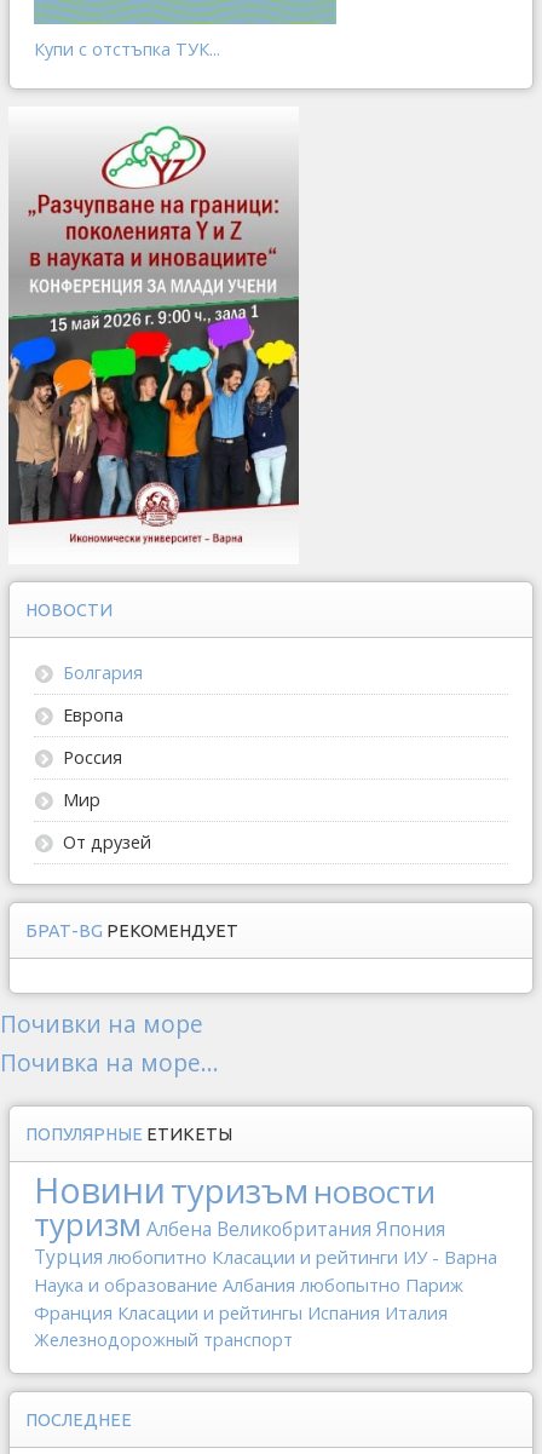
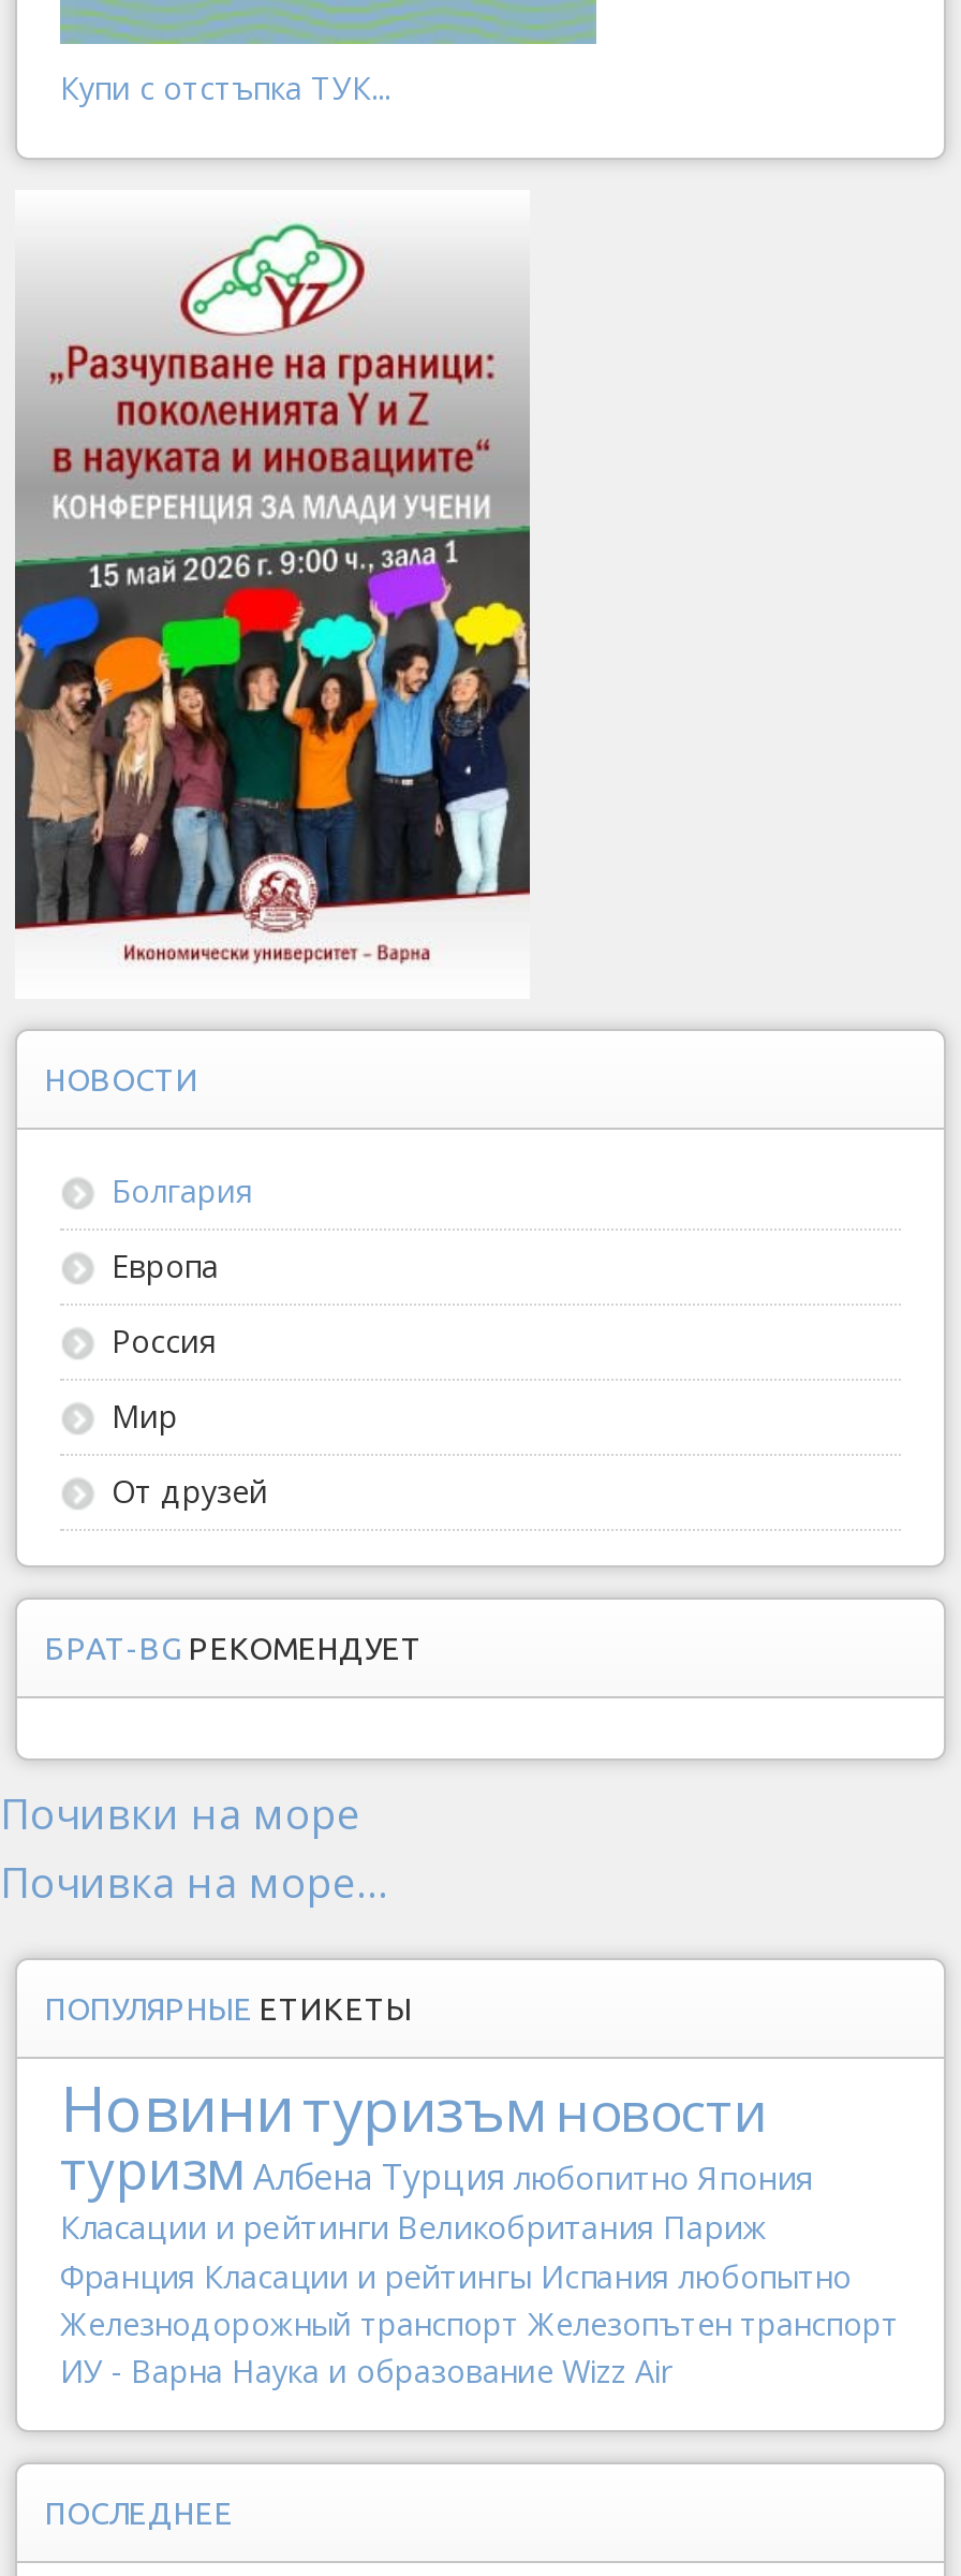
- туризм Албена Великобритания Япония
- Турция любопитно Класации и рейтинги ИУ - Варна
- Наука и образование Албания любопытно Париж
- Франция Класации и рейтингы Испания Италия
- Железнодорожный транспорт
+ туризм Албена Турция любопитно Япония
+ Класации и рейтинги Великобритания Париж
+ Франция Класации и рейтингы Испания любопытно
+ Железнодорожный транспорт Железопътен транспорт
+ ИУ - Варна Наука и образование Wizz Air
